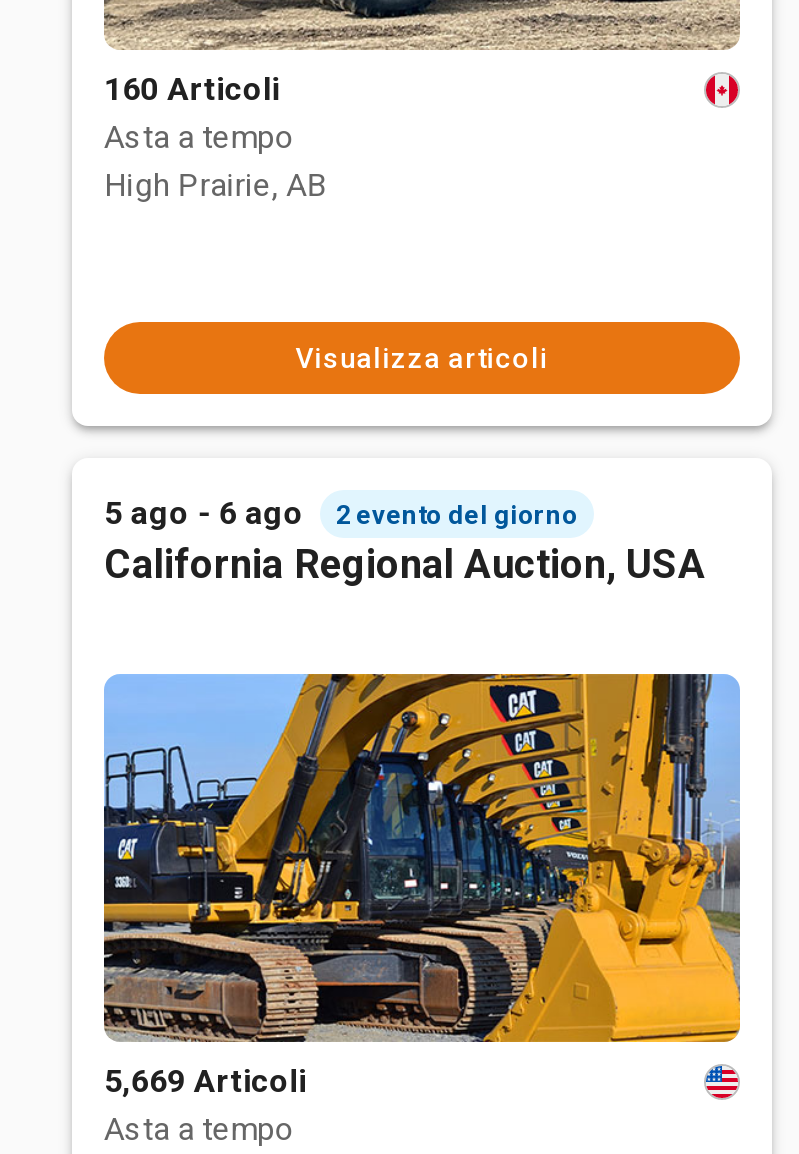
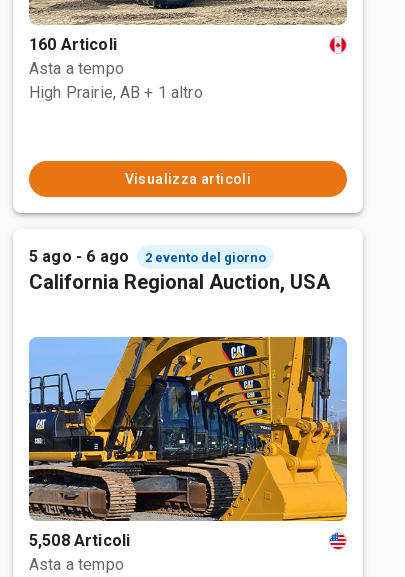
- High Prairie, AB
+ High Prairie, AB + 1 altro

- 5,669 Articoli
+ 5,508 Articoli
